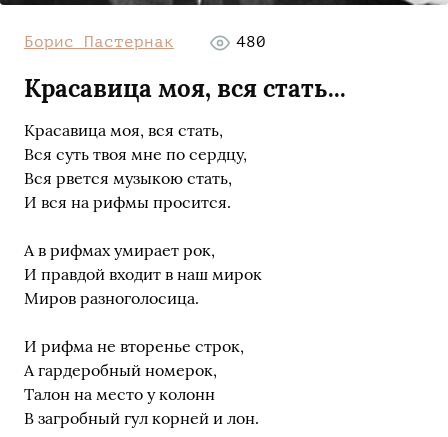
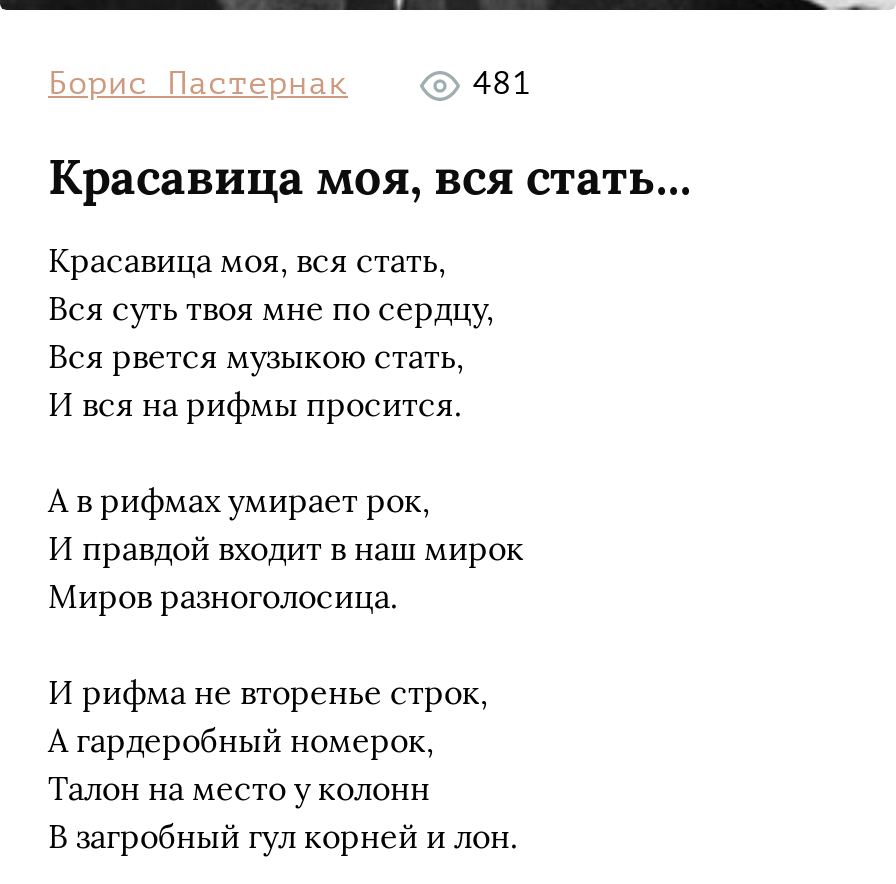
- 480
+ 481
